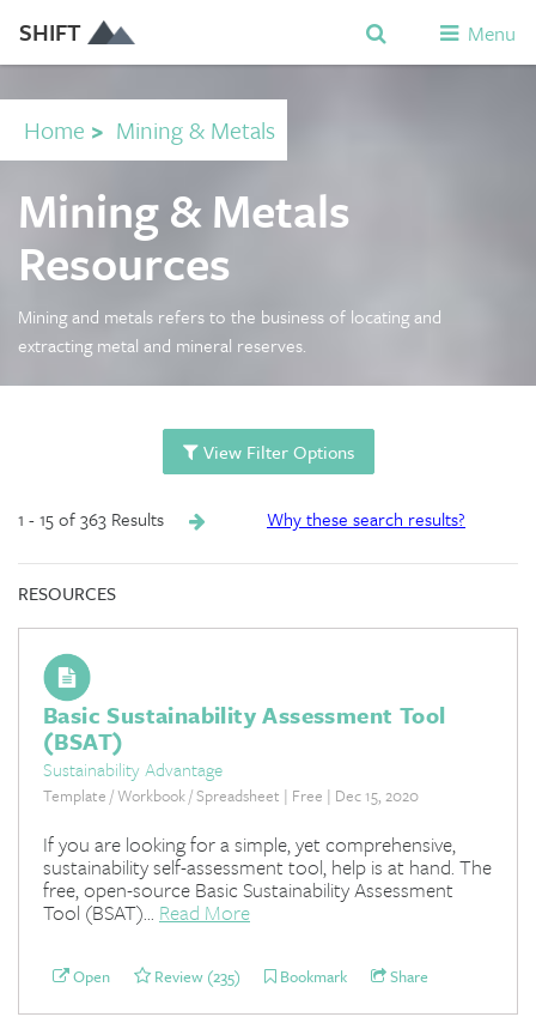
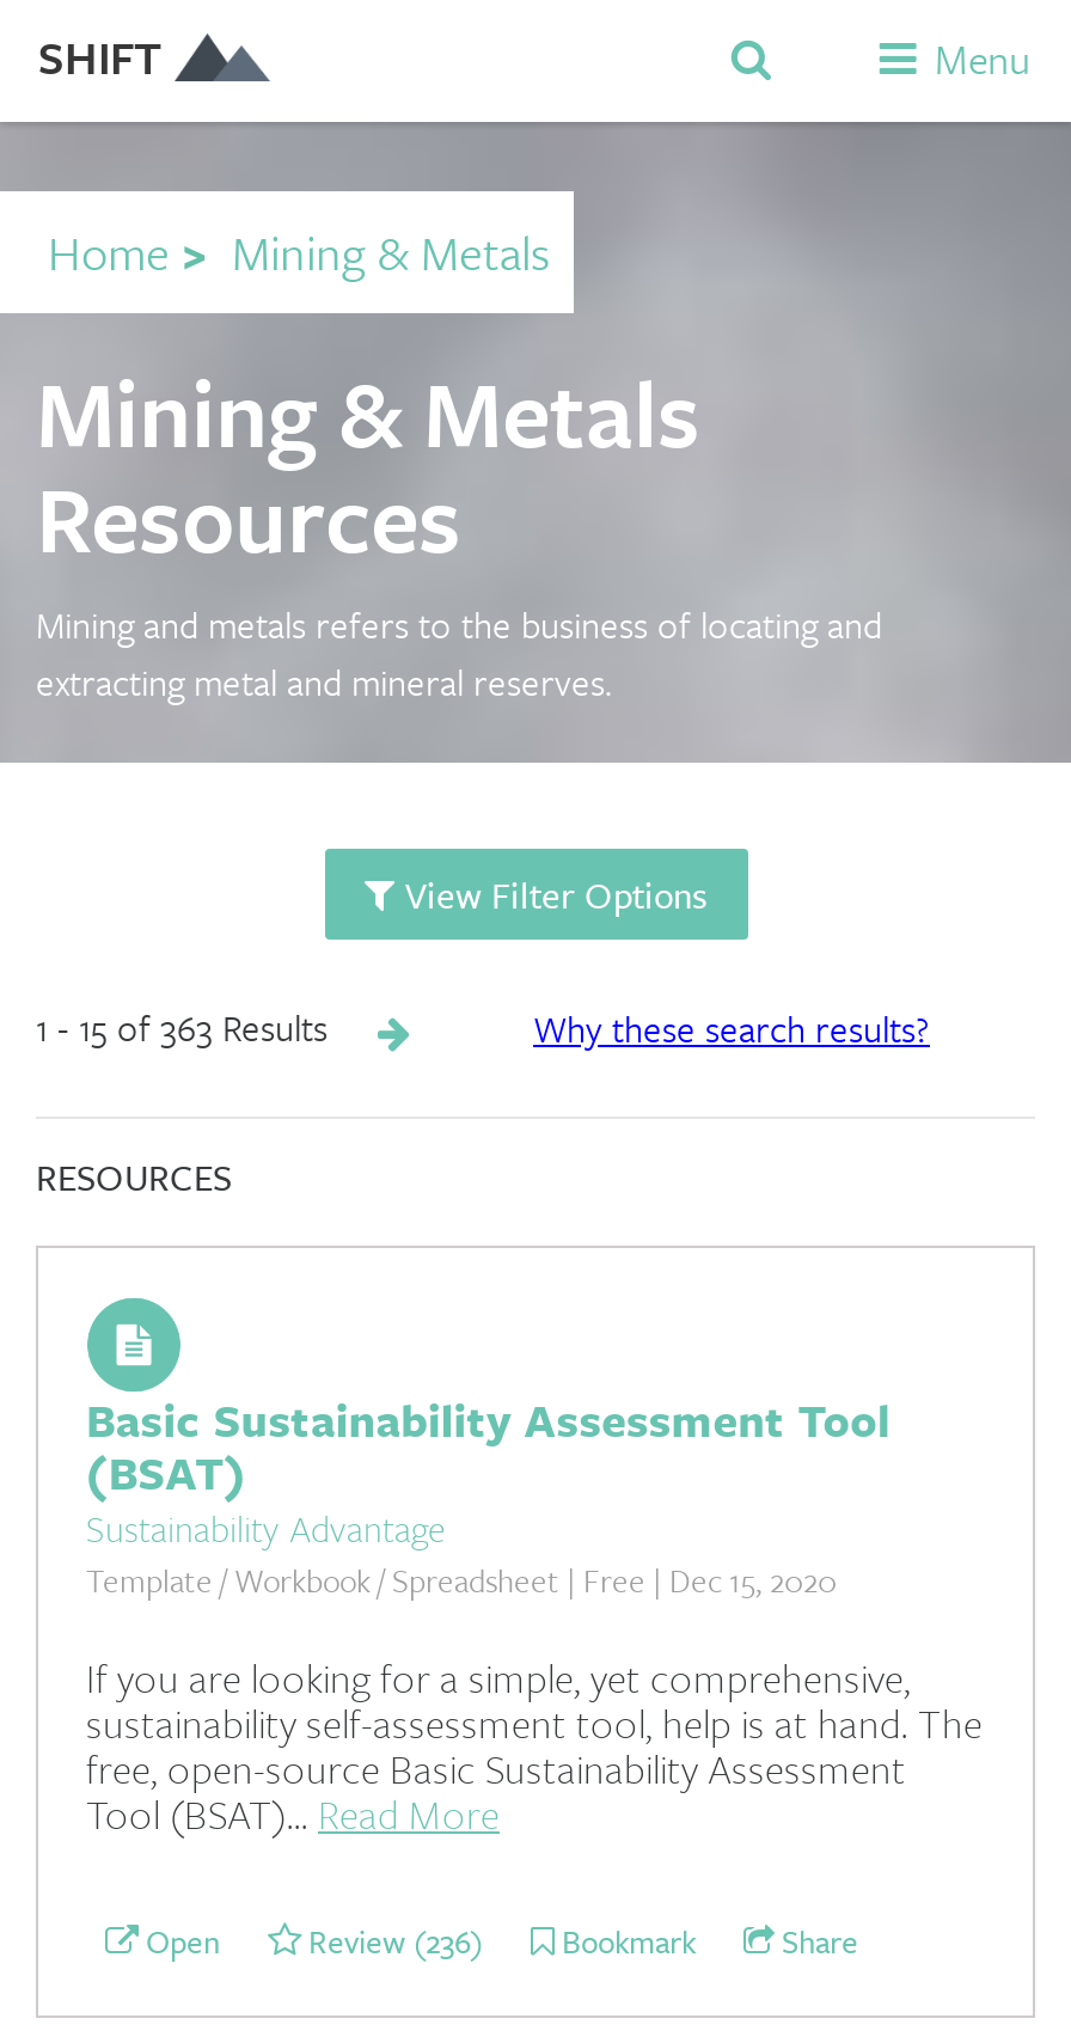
- Open Review (235) Bookmark Share
+ Open Review (236) Bookmark Share
